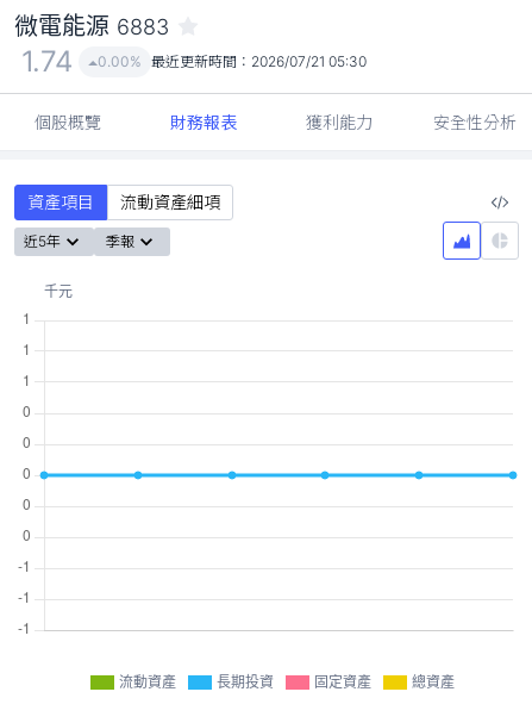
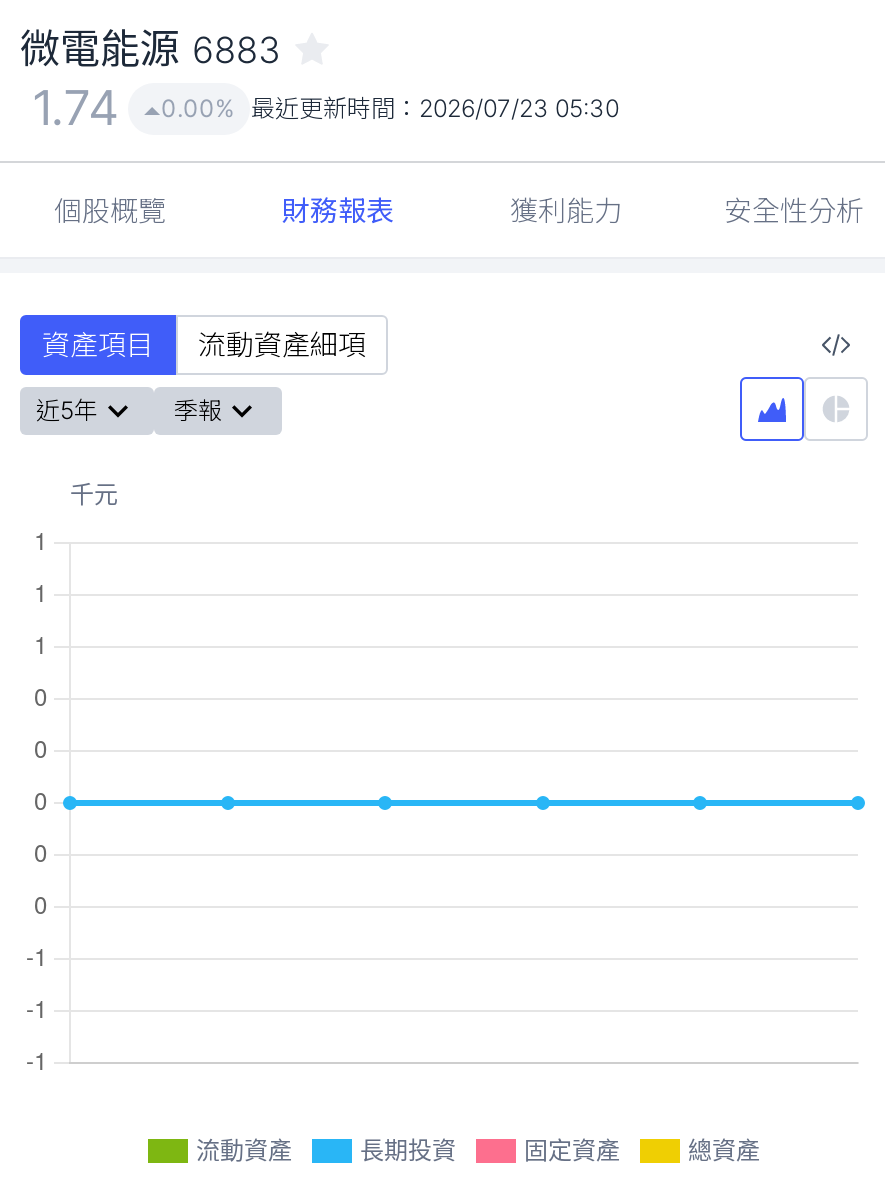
- 0.00% 最近更新時間：2026/07/21 05:30
+ 0.00% 最近更新時間：2026/07/23 05:30
